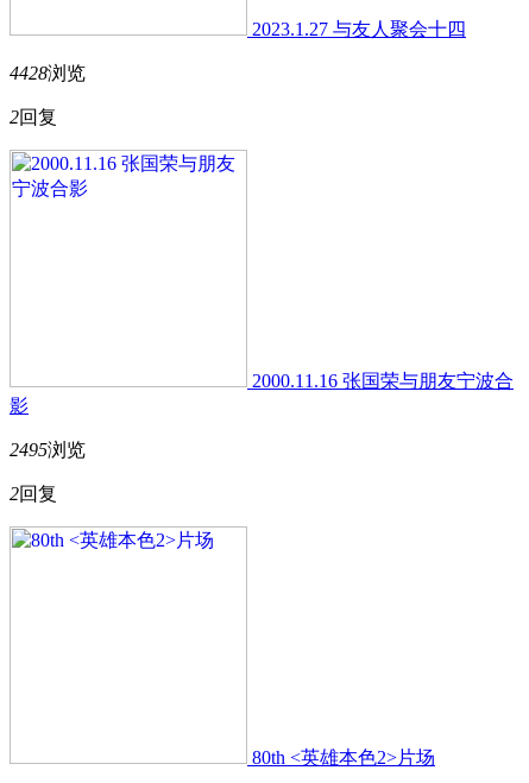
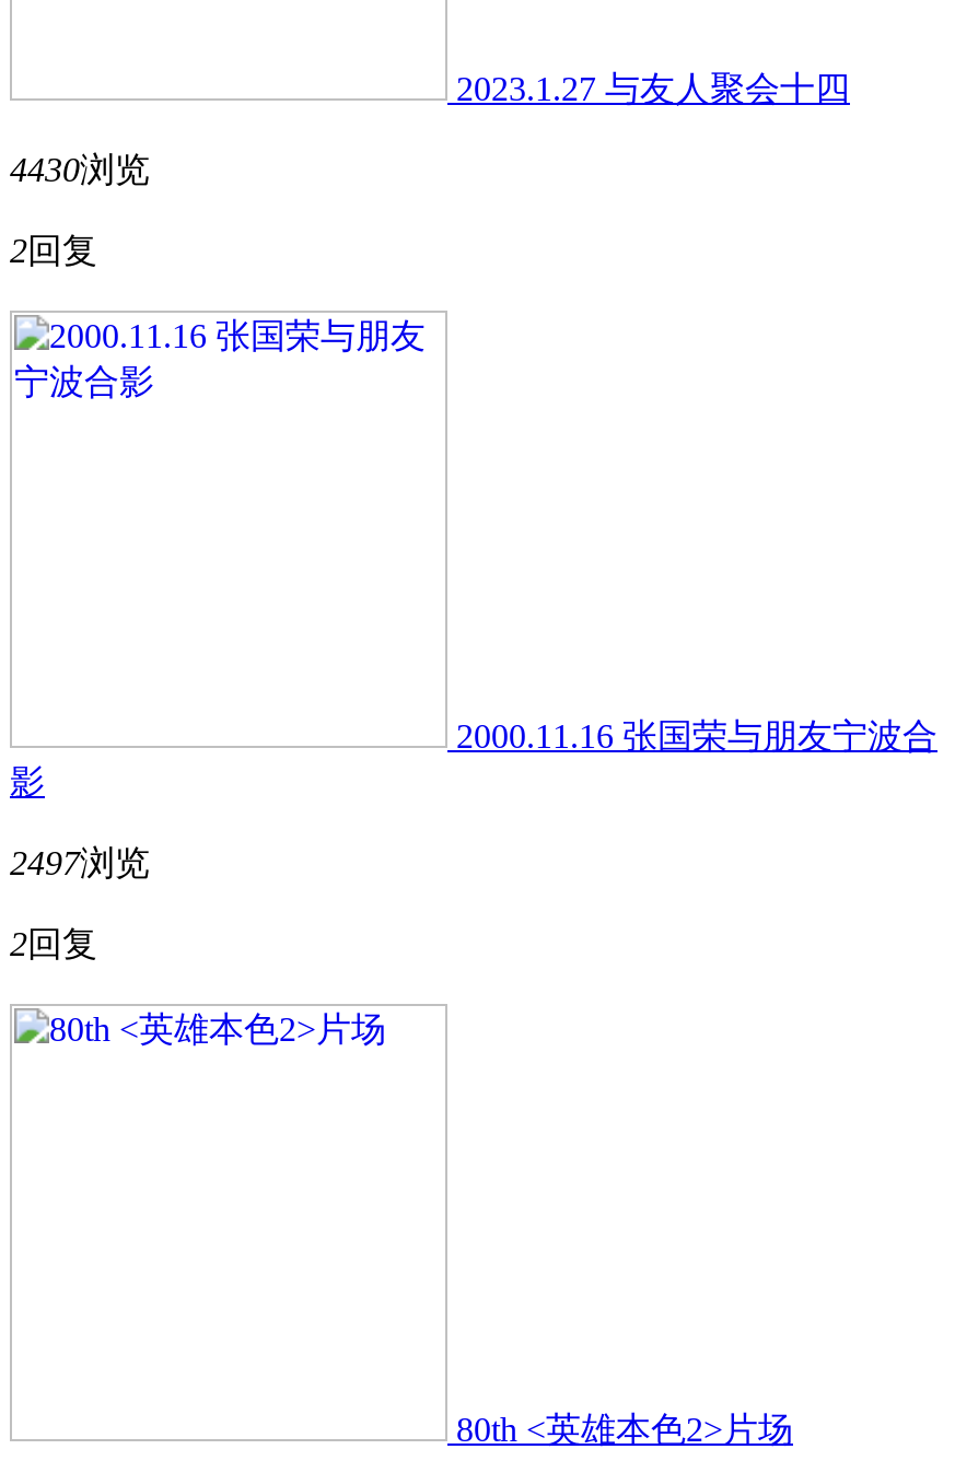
- 4428浏览
+ 4430浏览

- 2495浏览
+ 2497浏览
